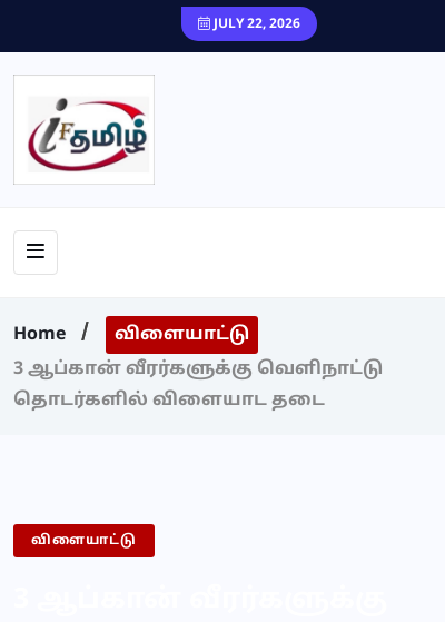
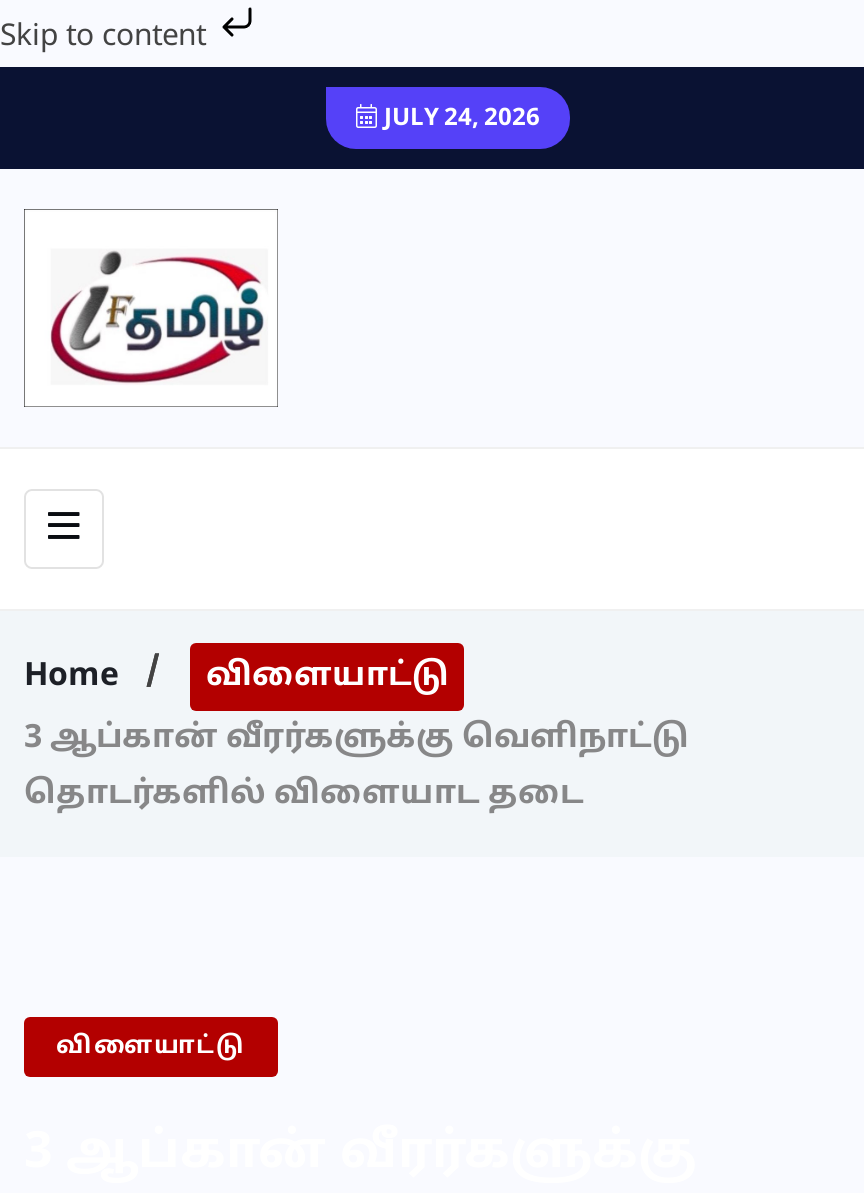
- JULY 22, 2026
+ Skip to content
+ JULY 24, 2026
